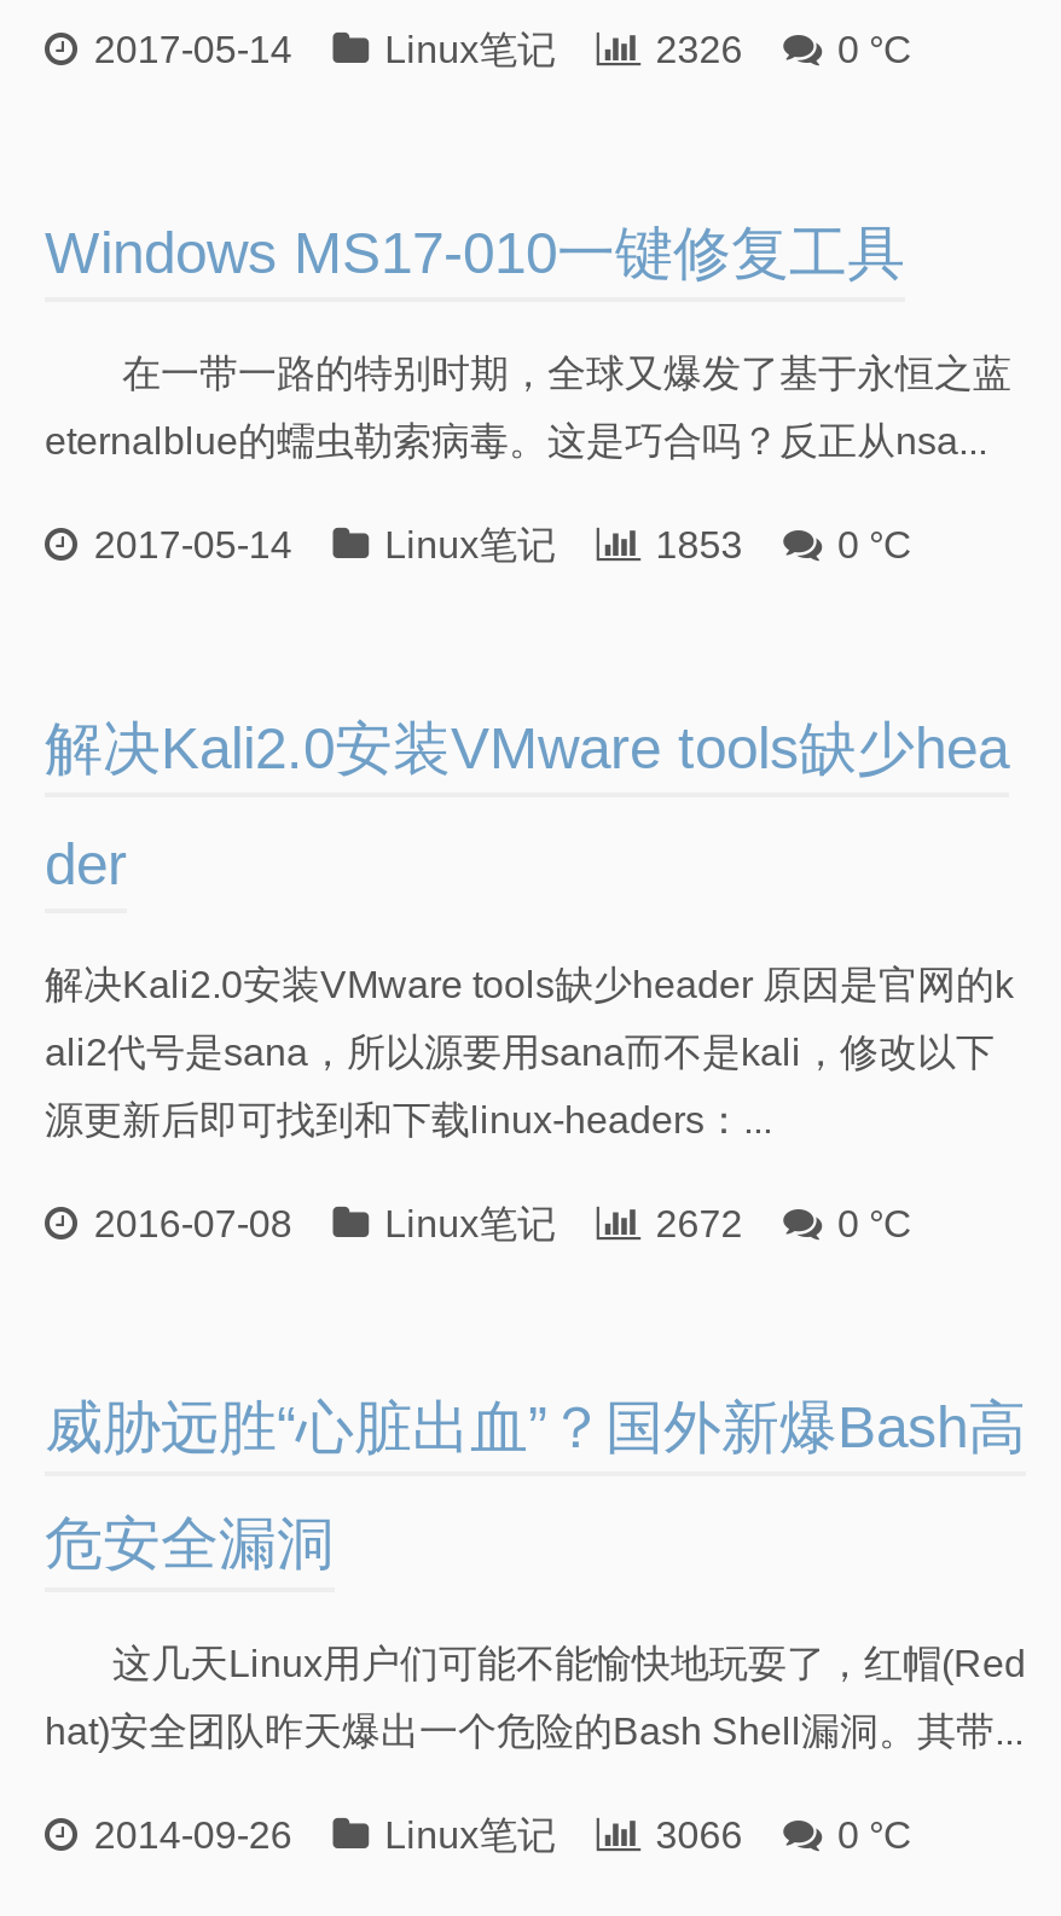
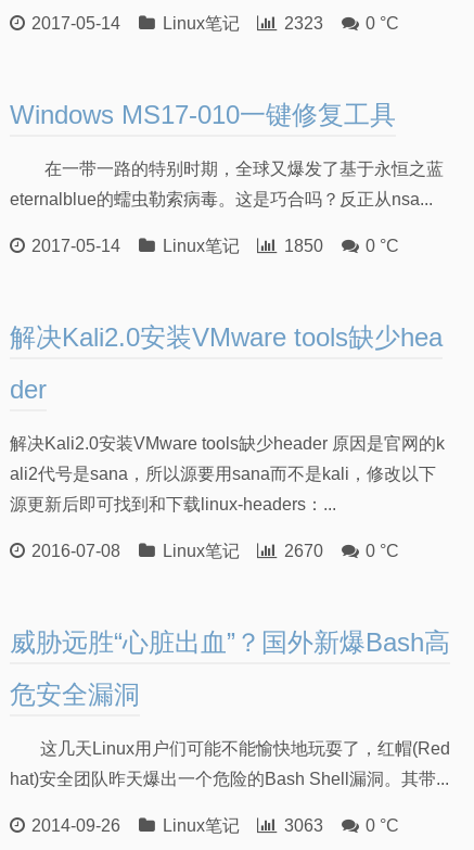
- 2326
+ 2323

- 1853
+ 1850

- 2672
+ 2670

- 3066
+ 3063
